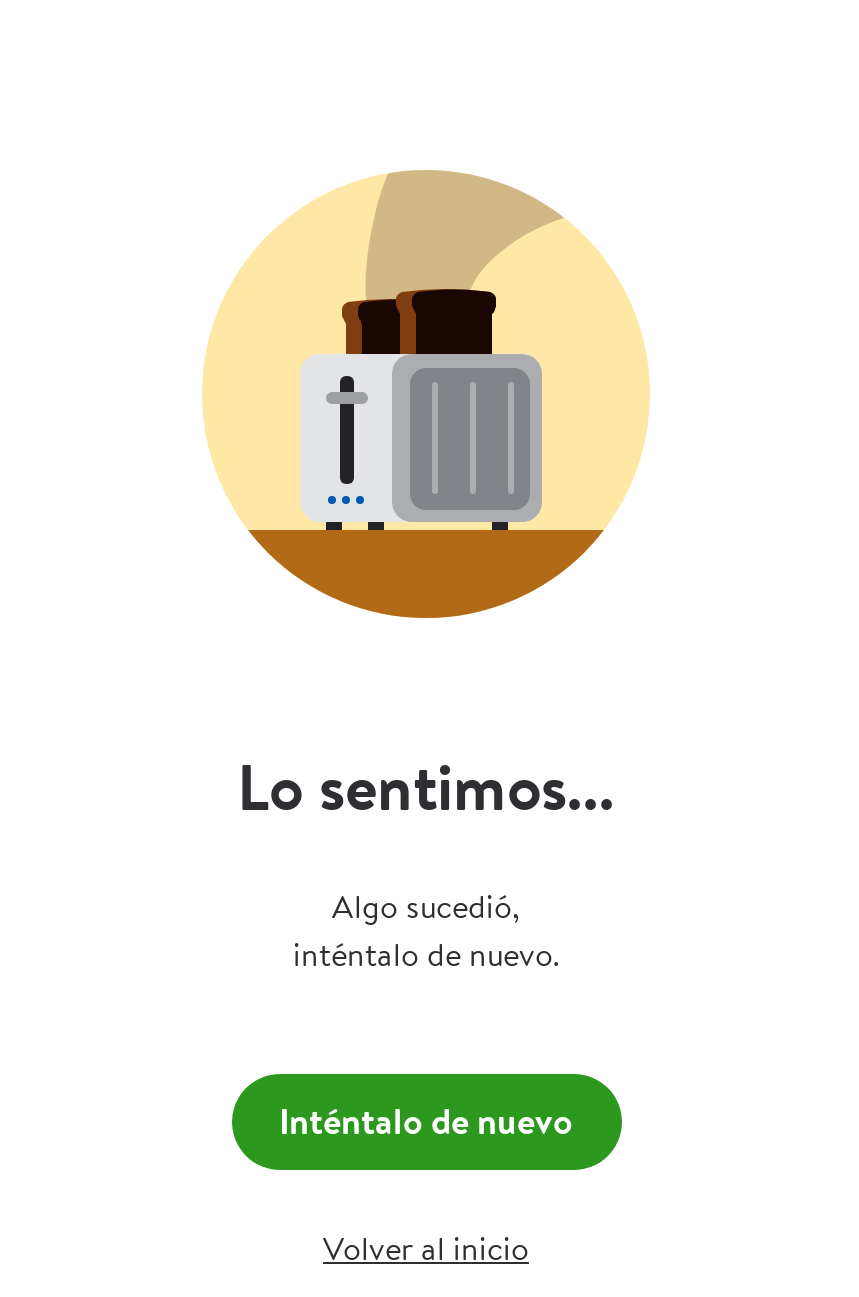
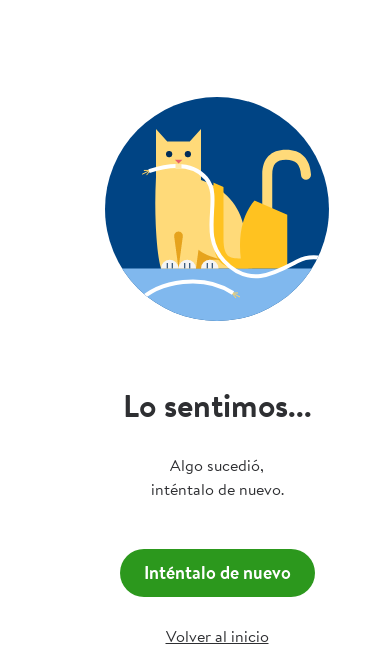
- [image]
+ [image]
